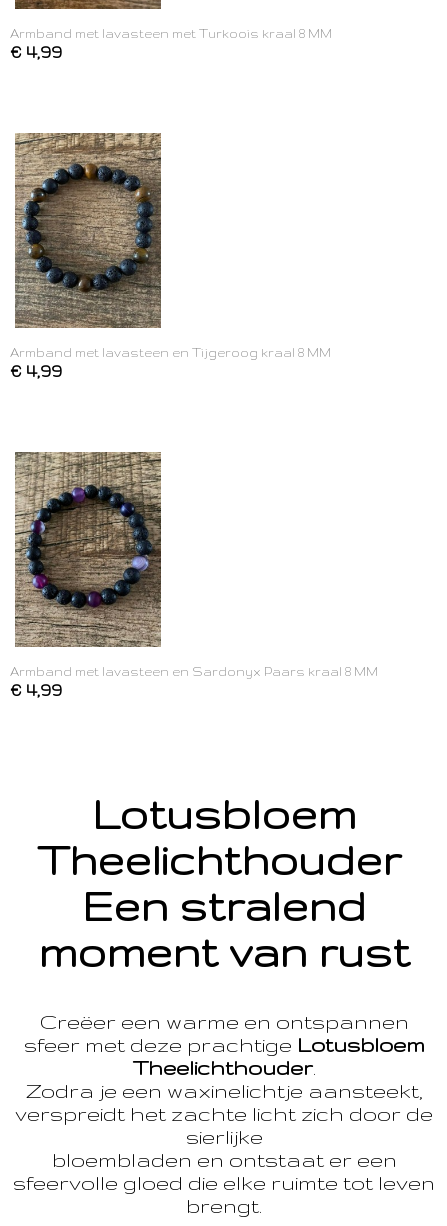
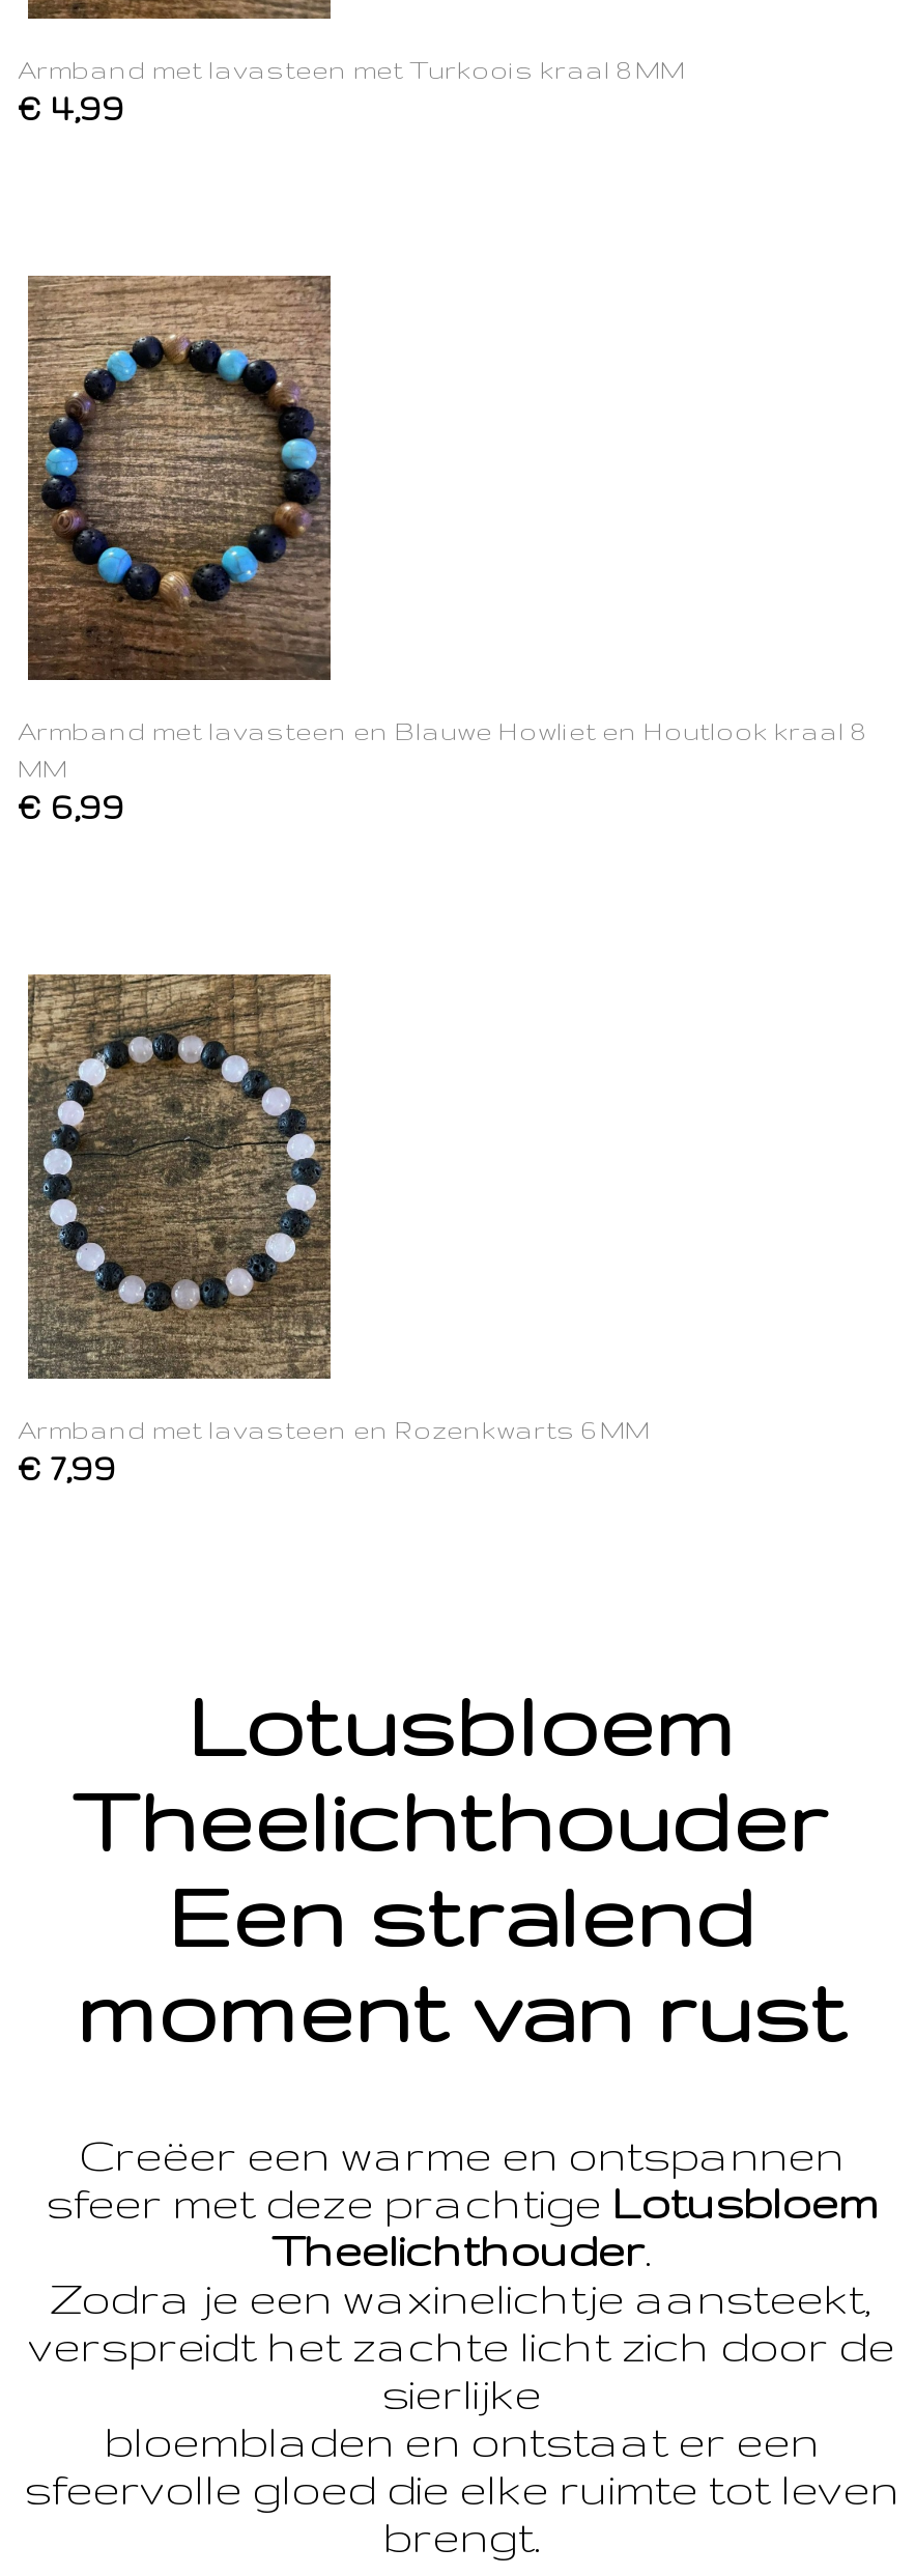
- [image]
- Armband met lavasteen en Tijgeroog kraal 8 MM
- € 4,99
+ [image]
+ Armband met lavasteen en Blauwe Howliet en Houtlook kraal 8
+ MM
+ € 6,99

- [image]
- Armband met lavasteen en Sardonyx Paars kraal 8 MM
- € 4,99
+ [image]
+ Armband met lavasteen en Rozenkwarts 6 MM
+ € 7,99
